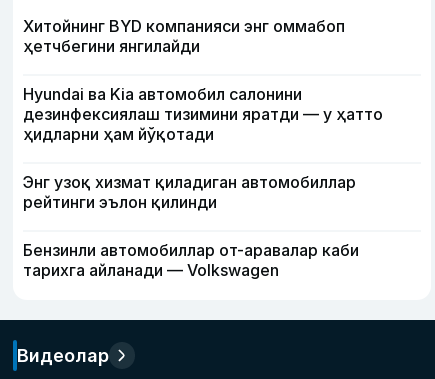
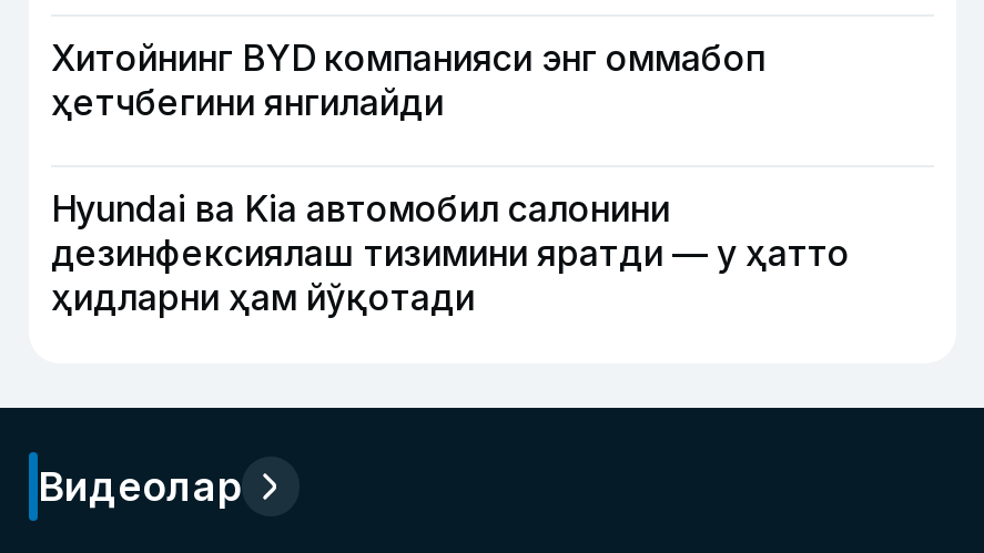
- Энг узоқ хизмат қиладиган автомобиллар
- рейтинги эълон қилинди
- Бензинли автомобиллар от-аравалар каби
- тарихга айланади — Volkswagen
